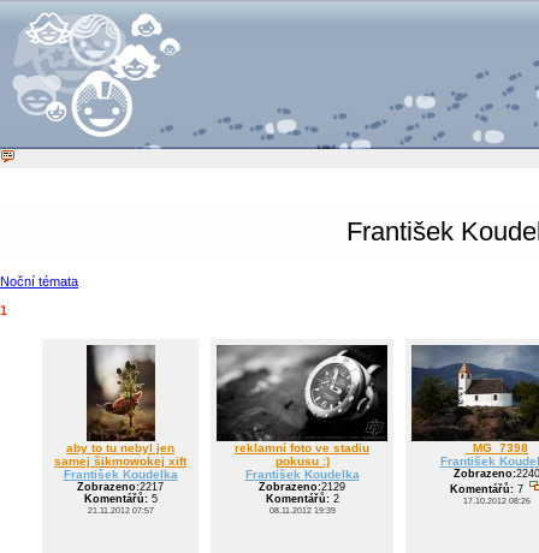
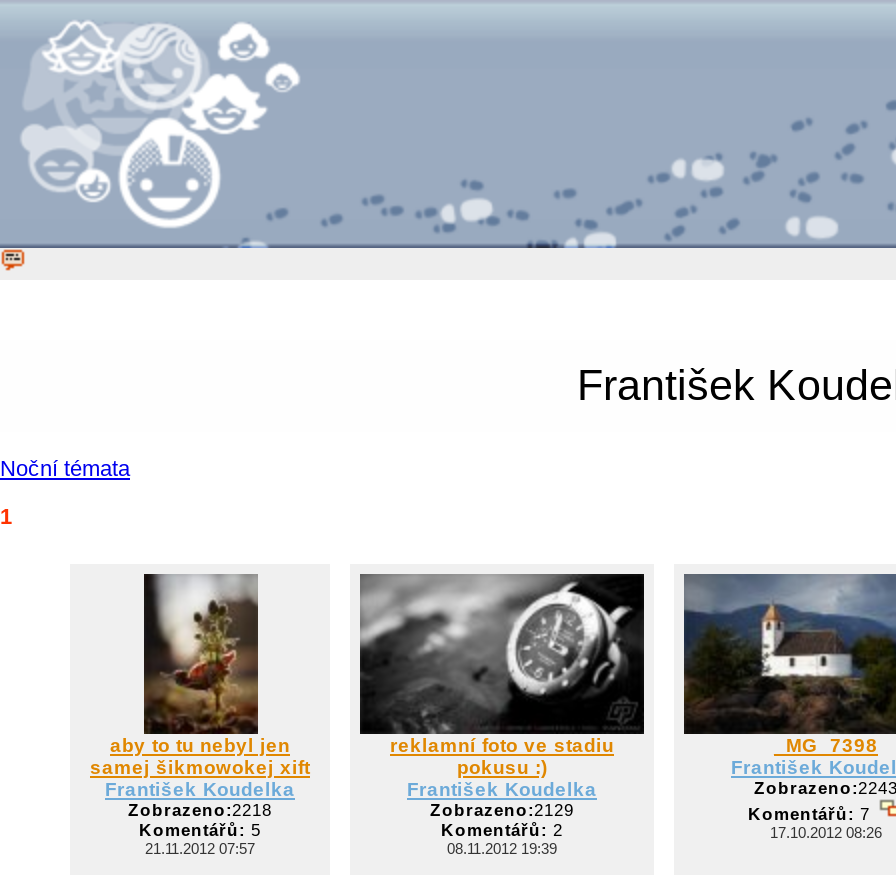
- Zobrazeno:2240
+ Zobrazeno:2243

- Zobrazeno:2217
+ Zobrazeno:2218
